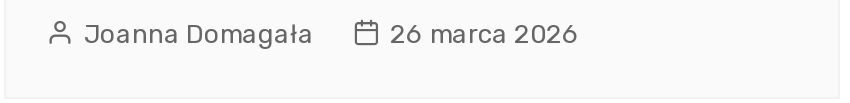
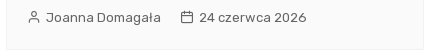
- 26 marca 2026
+ 24 czerwca 2026
